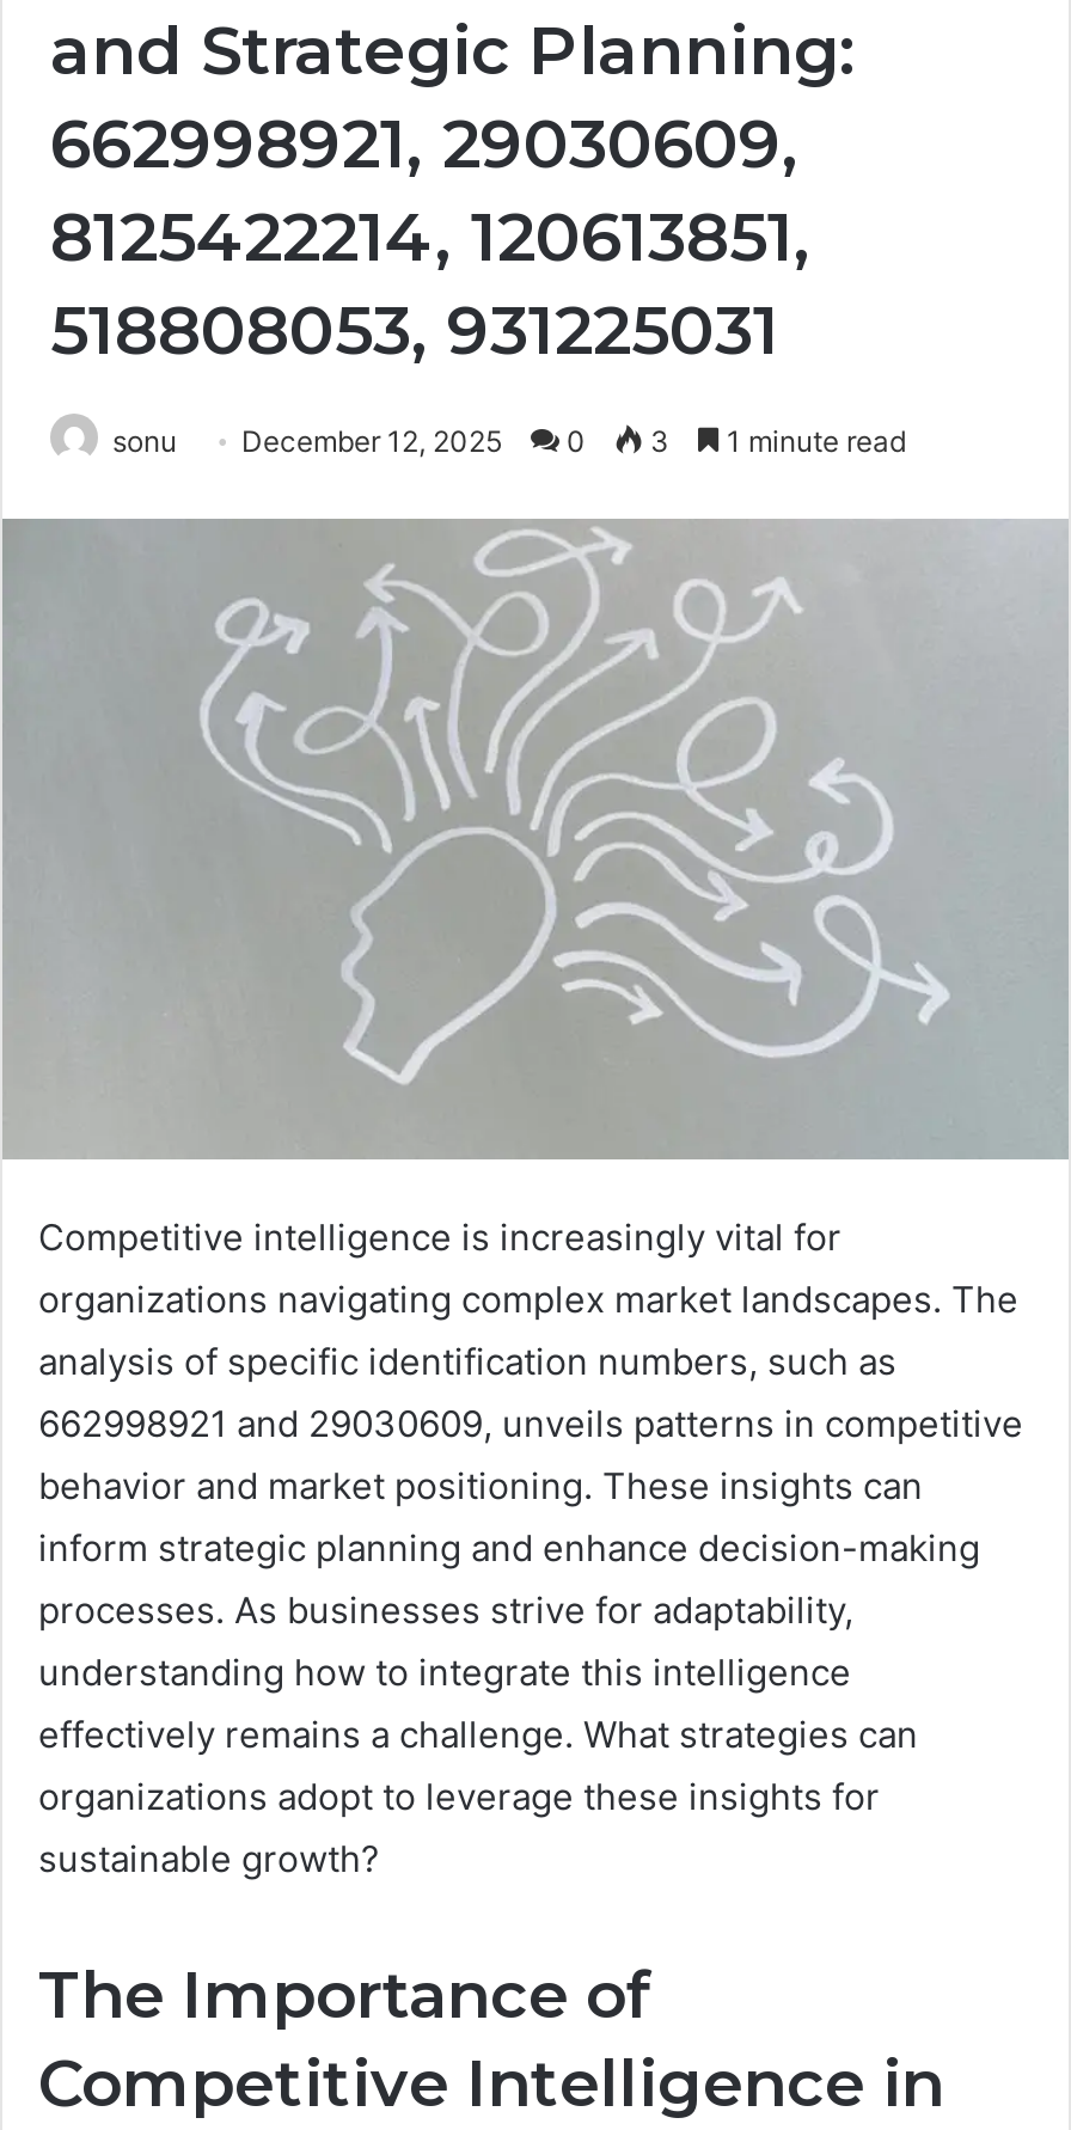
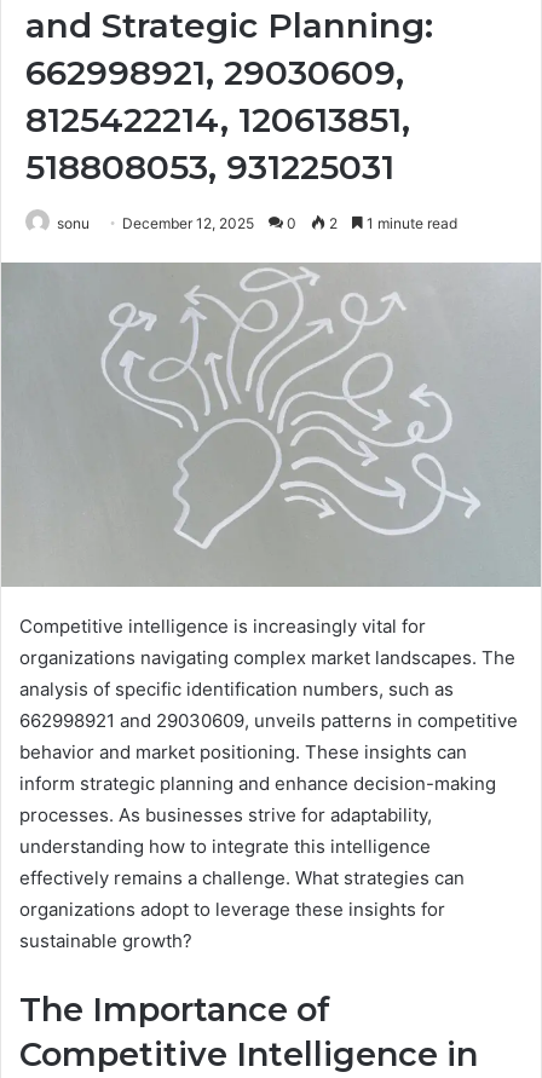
- sonu December 12, 2025 0 3 1 minute read
+ sonu December 12, 2025 0 2 1 minute read
